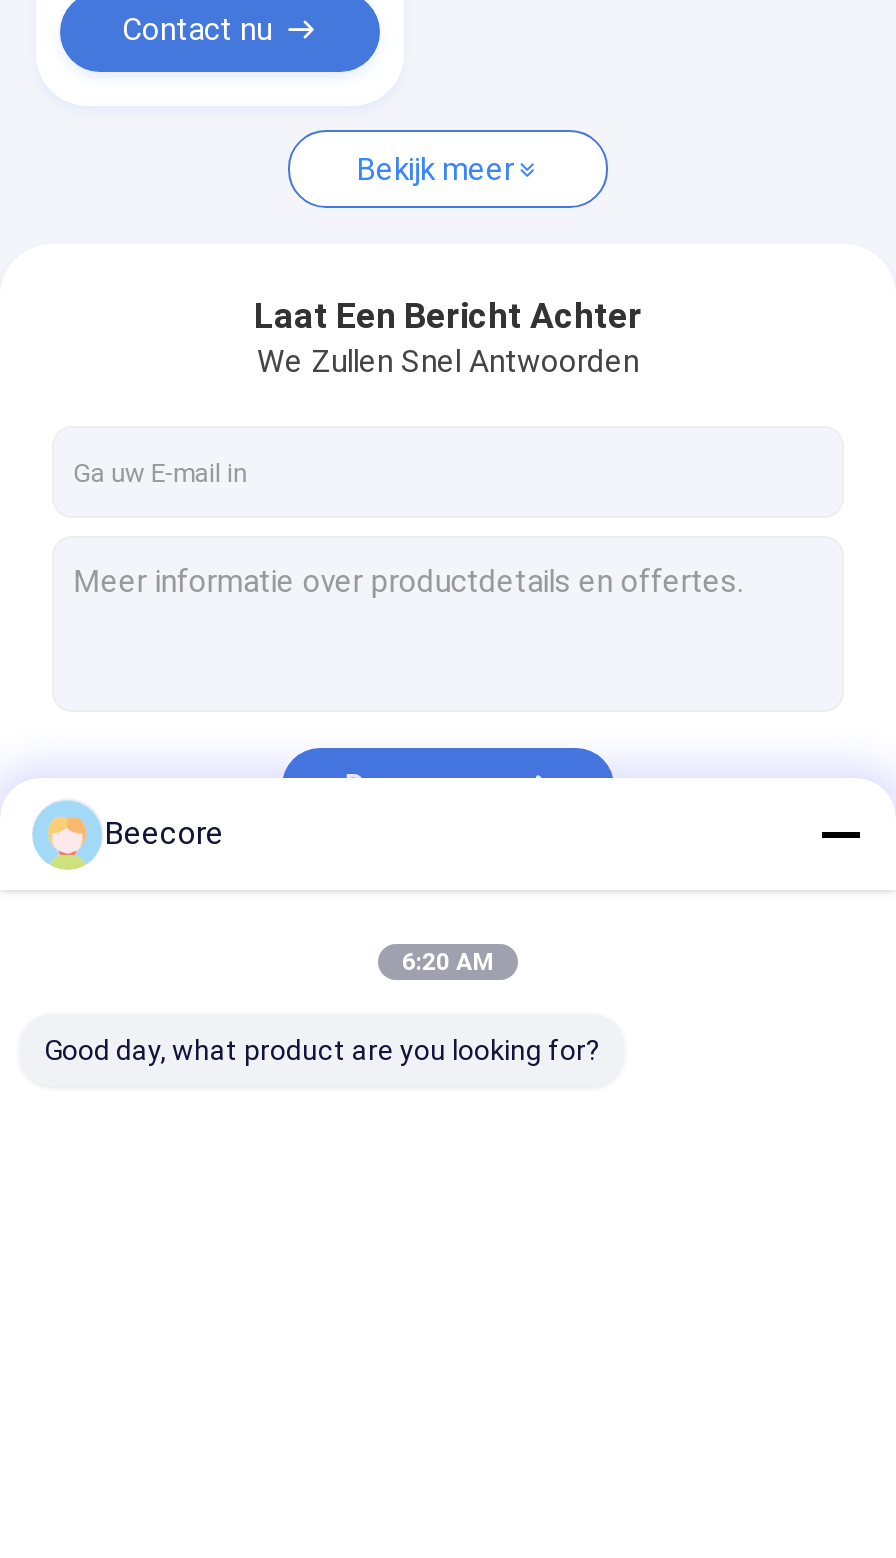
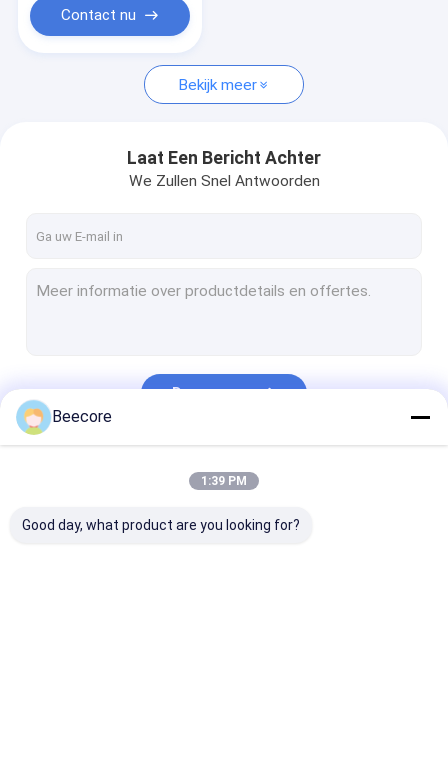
- 6:20 AM
+ 1:39 PM
